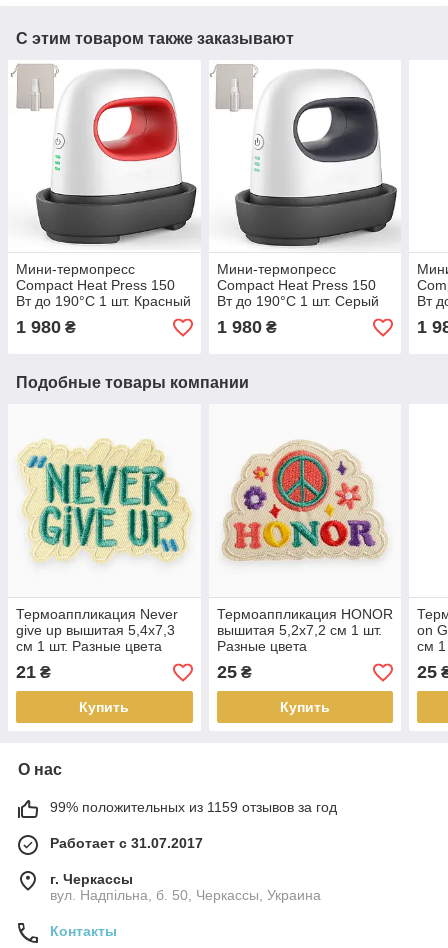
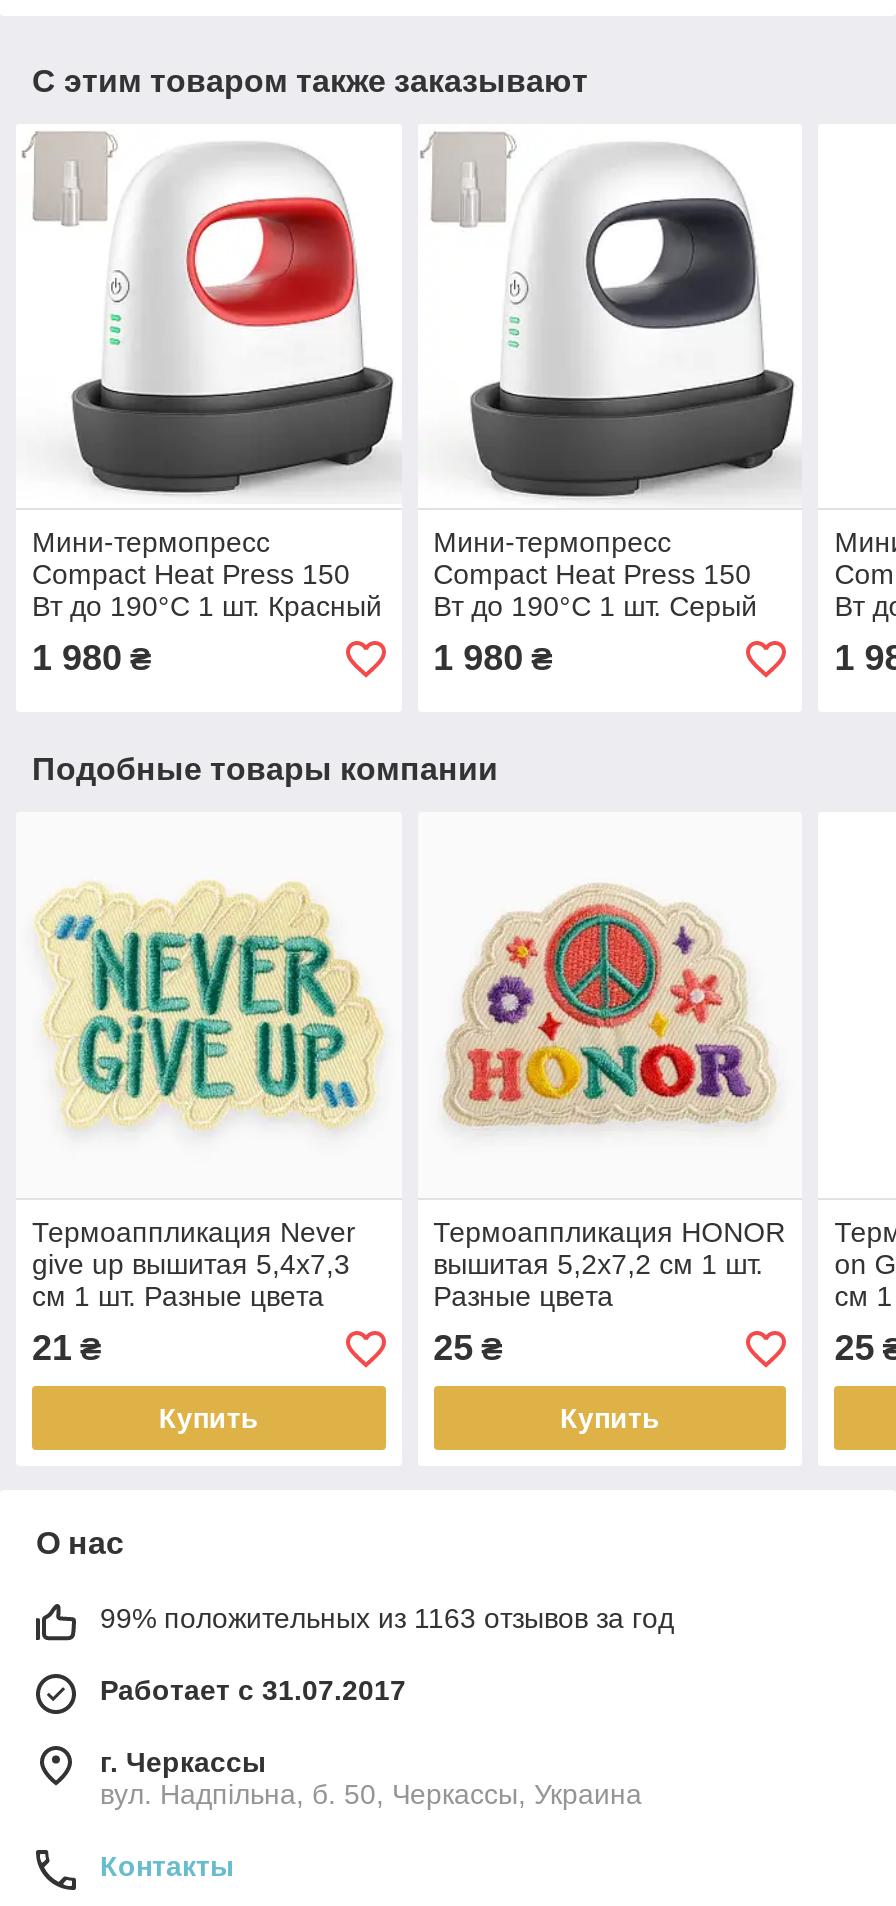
- 99% положительных из 1159 отзывов за год
+ 99% положительных из 1163 отзывов за год
